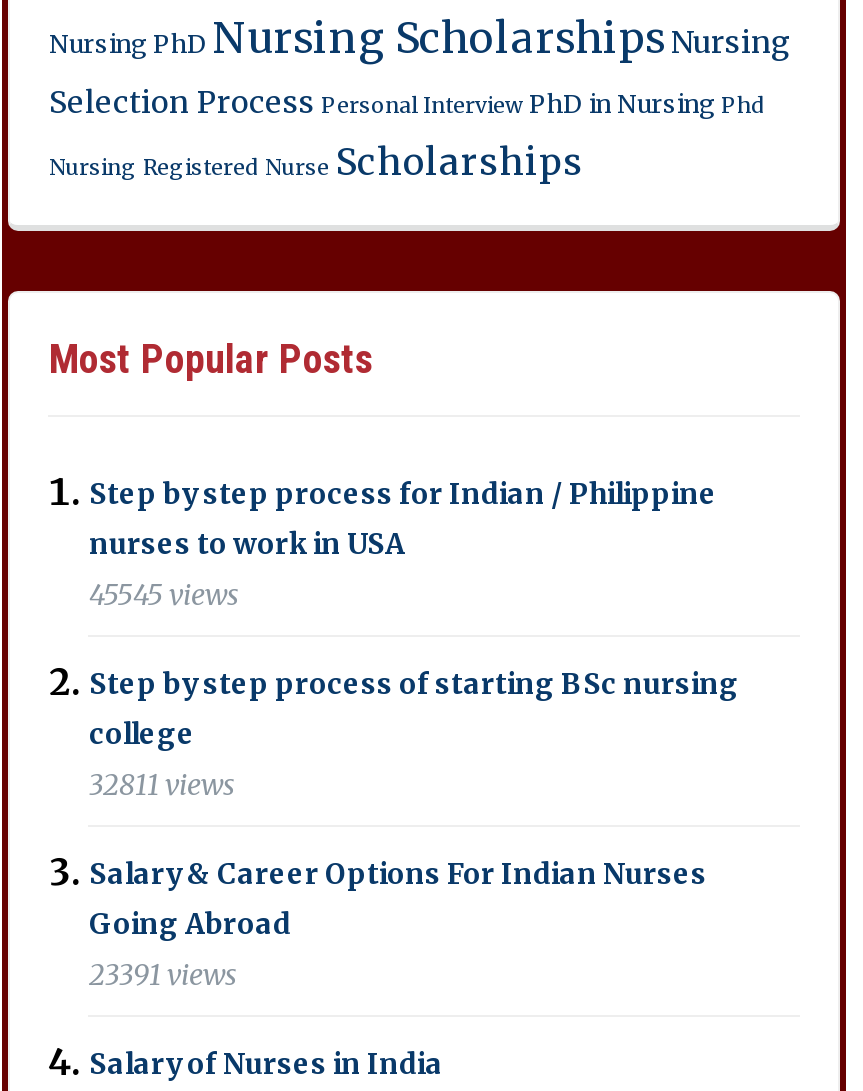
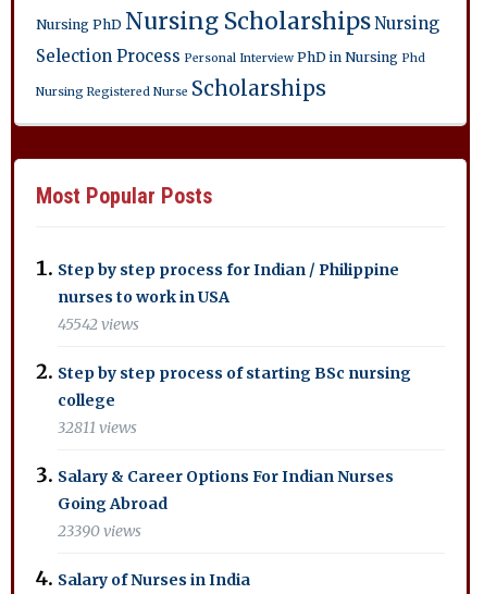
- 45545 views
+ 45542 views

- 23391 views
+ 23390 views
